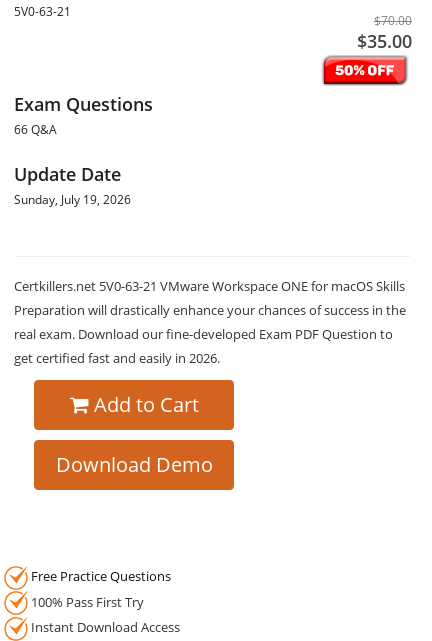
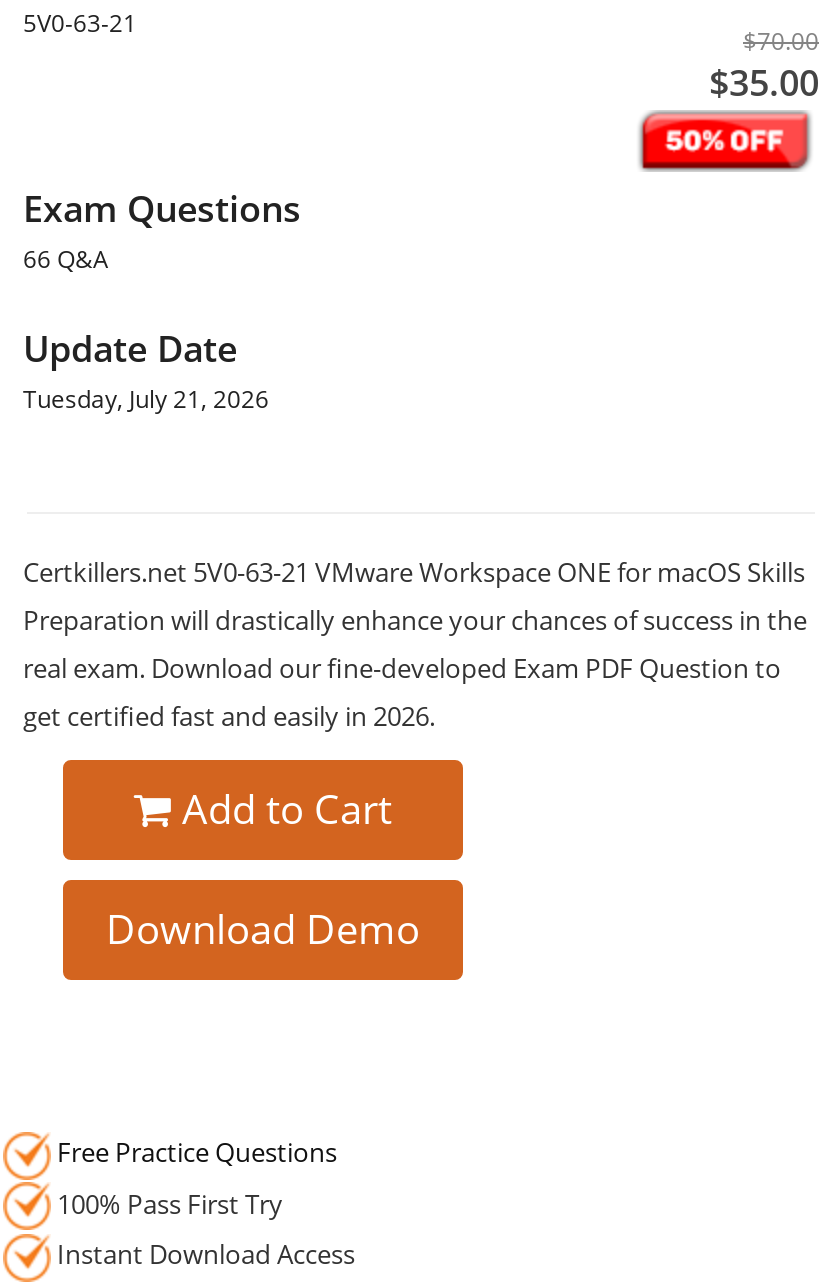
- Sunday, July 19, 2026
+ Tuesday, July 21, 2026
